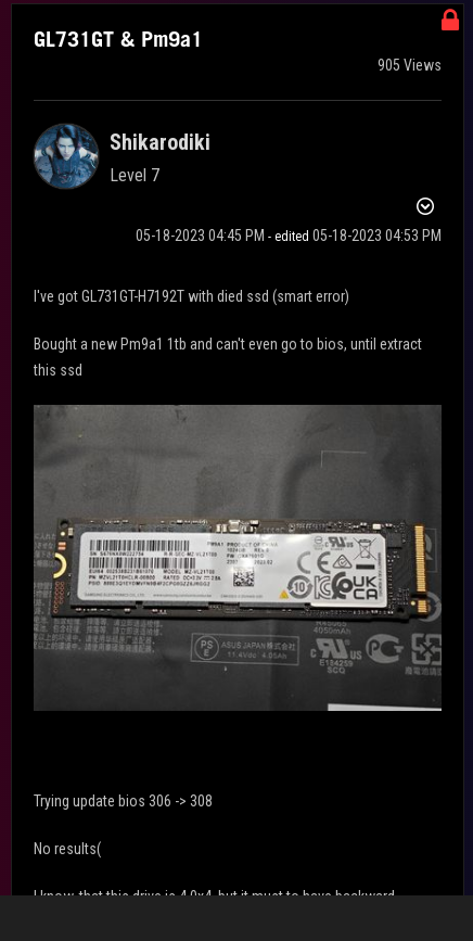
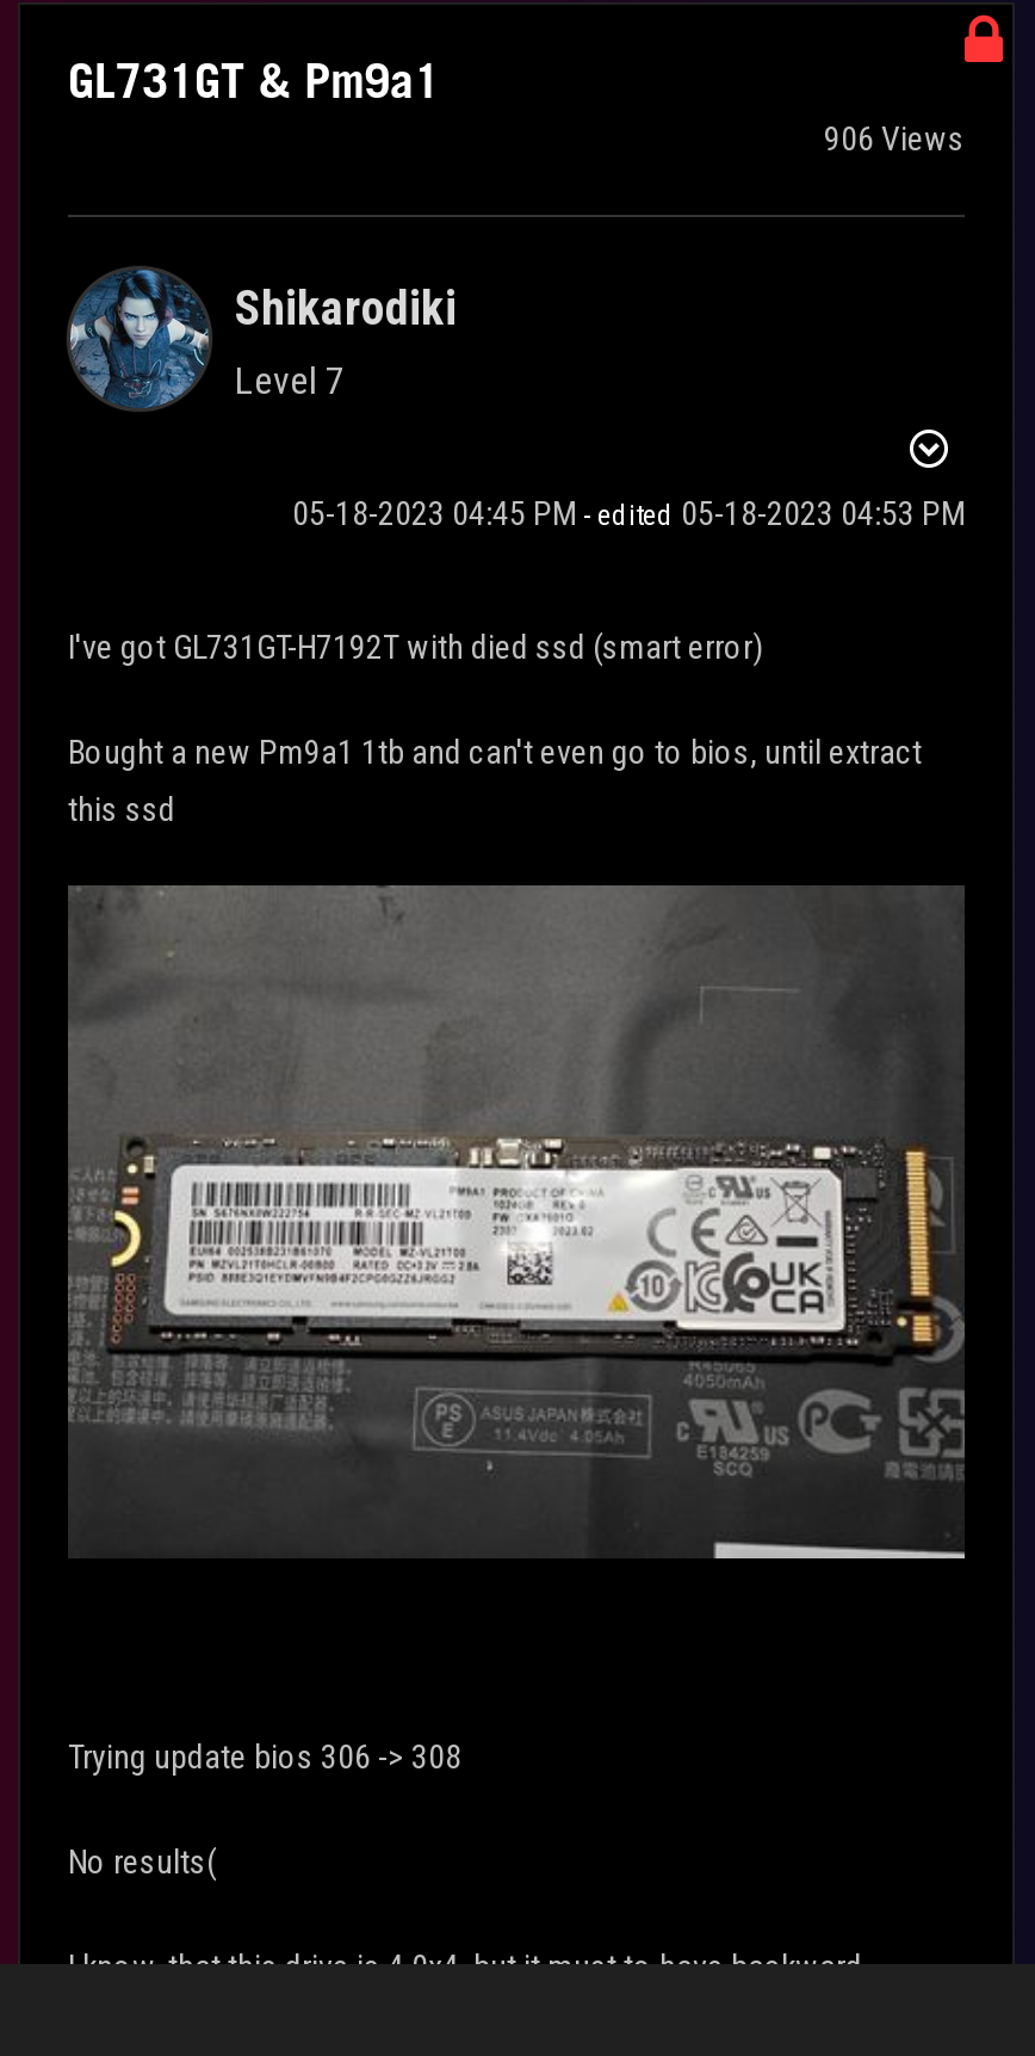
- 905 Views
+ 906 Views
